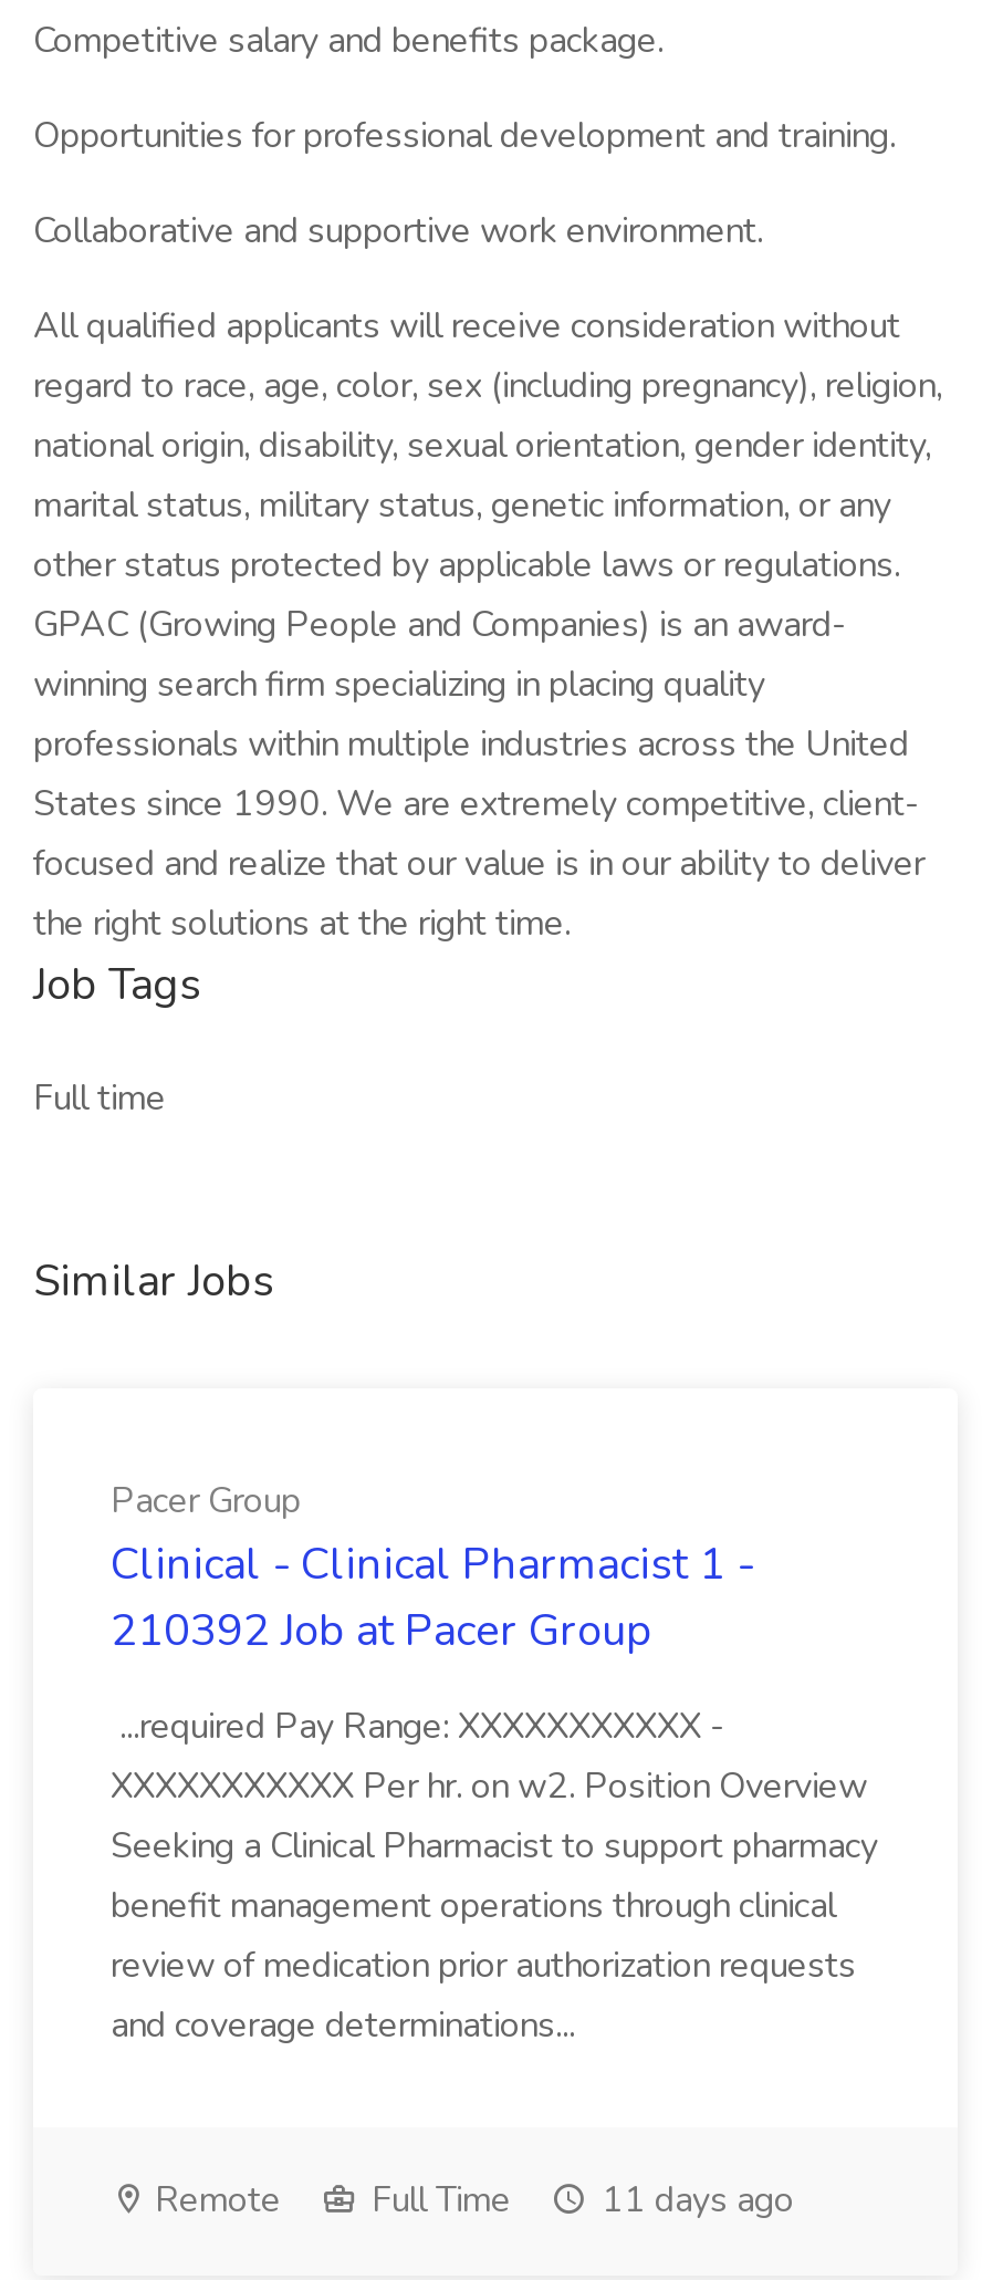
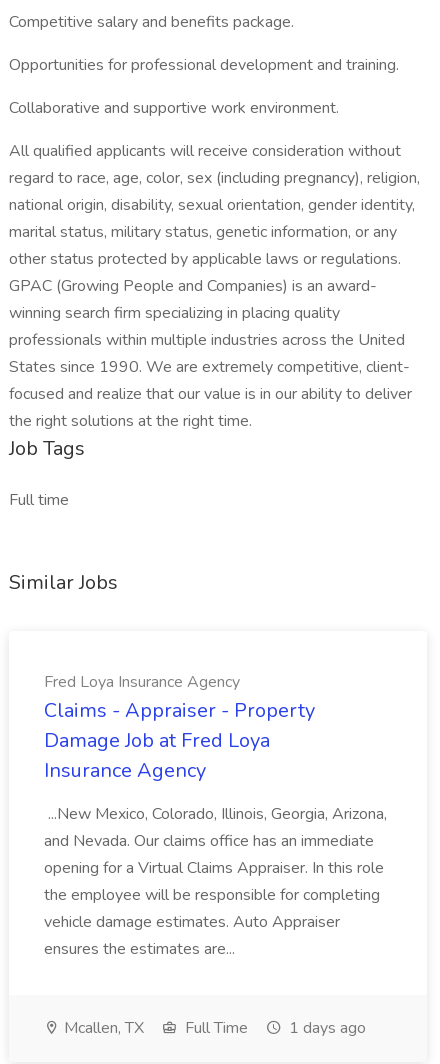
- Pacer Group
- Clinical - Clinical Pharmacist 1 -
- 210392 Job at Pacer Group
+ Fred Loya Insurance Agency
+ Claims - Appraiser - Property
+ Damage Job at Fred Loya
+ Insurance Agency

- ...required Pay Range: XXXXXXXXXXX -
- XXXXXXXXXXX Per hr. on w2. Position Overview
- Seeking a Clinical Pharmacist to support pharmacy
- benefit management operations through clinical
- review of medication prior authorization requests
- and coverage determinations...
+ ...New Mexico, Colorado, Illinois, Georgia, Arizona,
+ and Nevada. Our claims office has an immediate
+ opening for a Virtual Claims Appraiser. In this role
+ the employee will be responsible for completing
+ vehicle damage estimates. Auto Appraiser
+ ensures the estimates are...

- Remote
+ Mcallen, TX

- 11 days ago
+ 1 days ago
